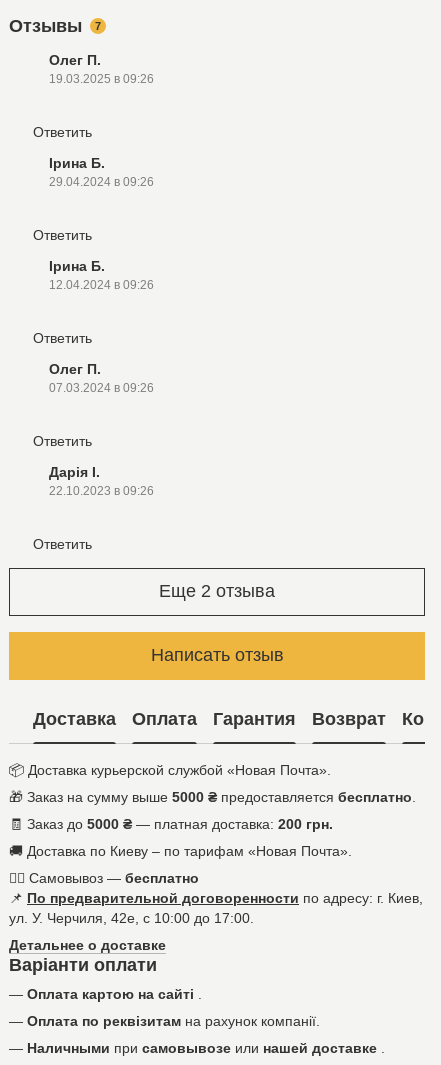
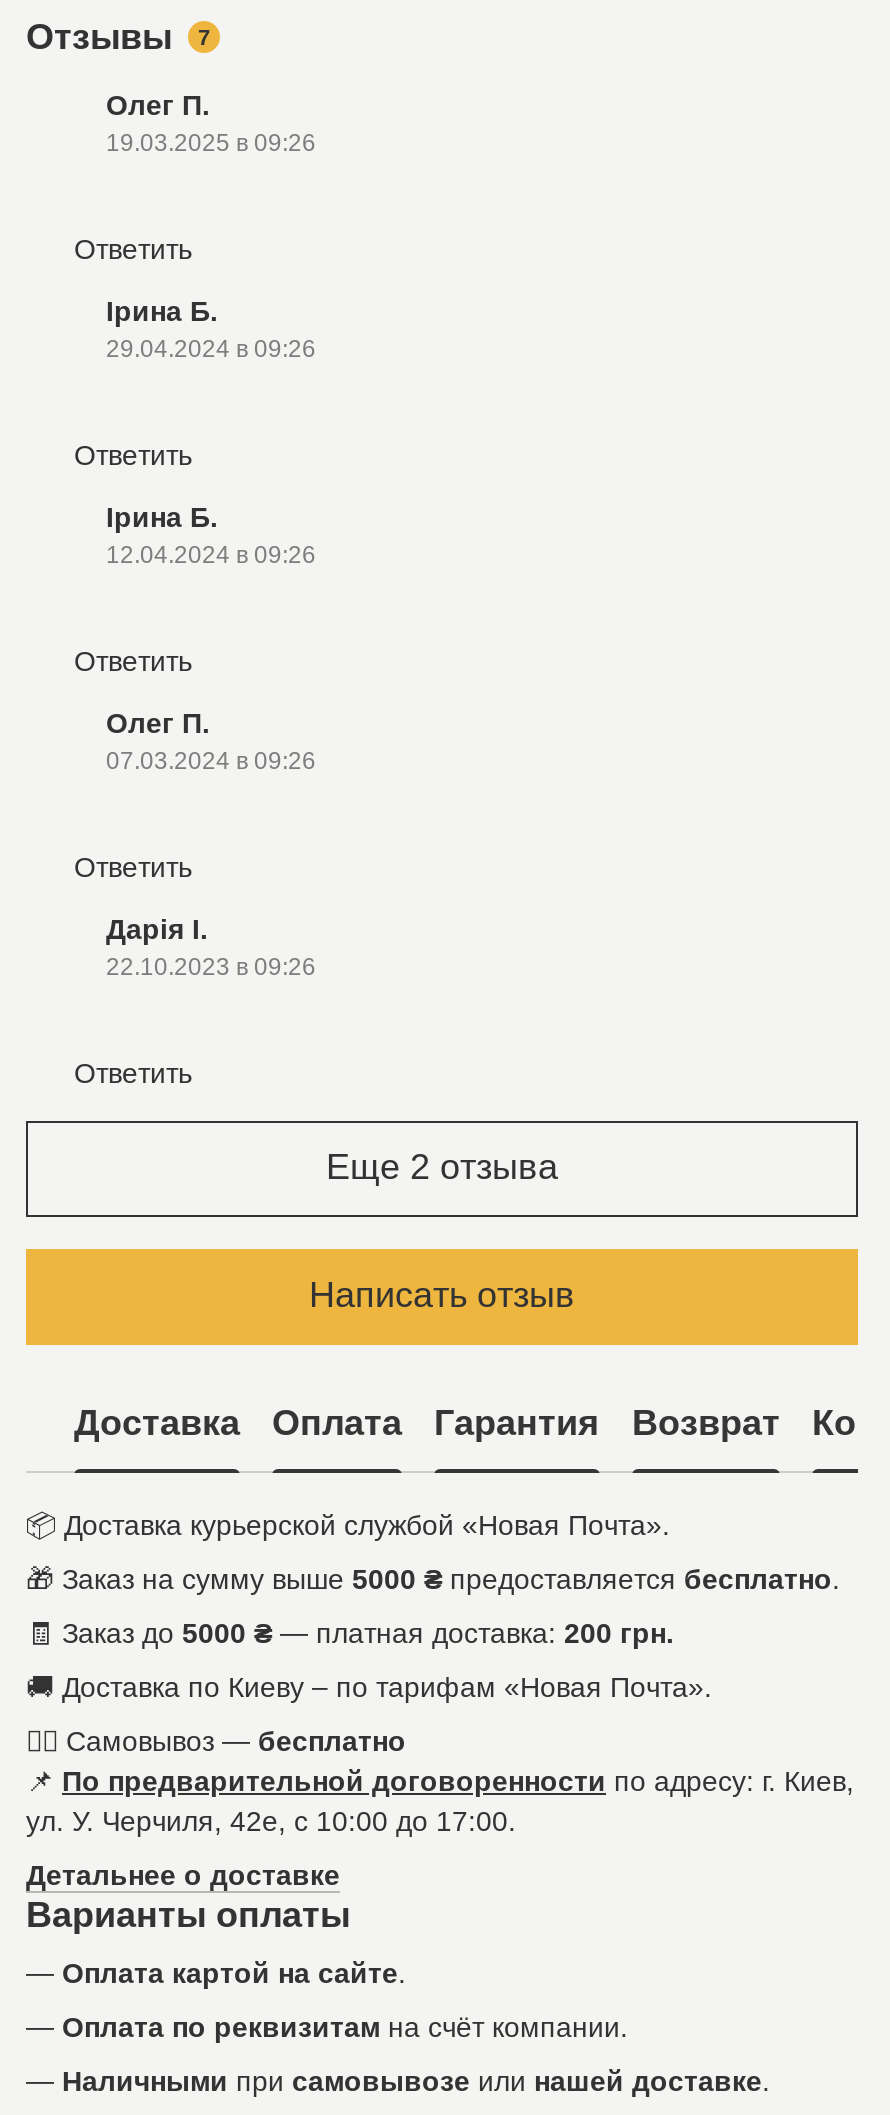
- Варіанти оплати
+ Варианты оплаты

- — Оплата картою на сайті.
+ — Оплата картой на сайте.

- — Оплата по реквізитам на рахунок компанії.
+ — Оплата по реквизитам на счёт компании.
